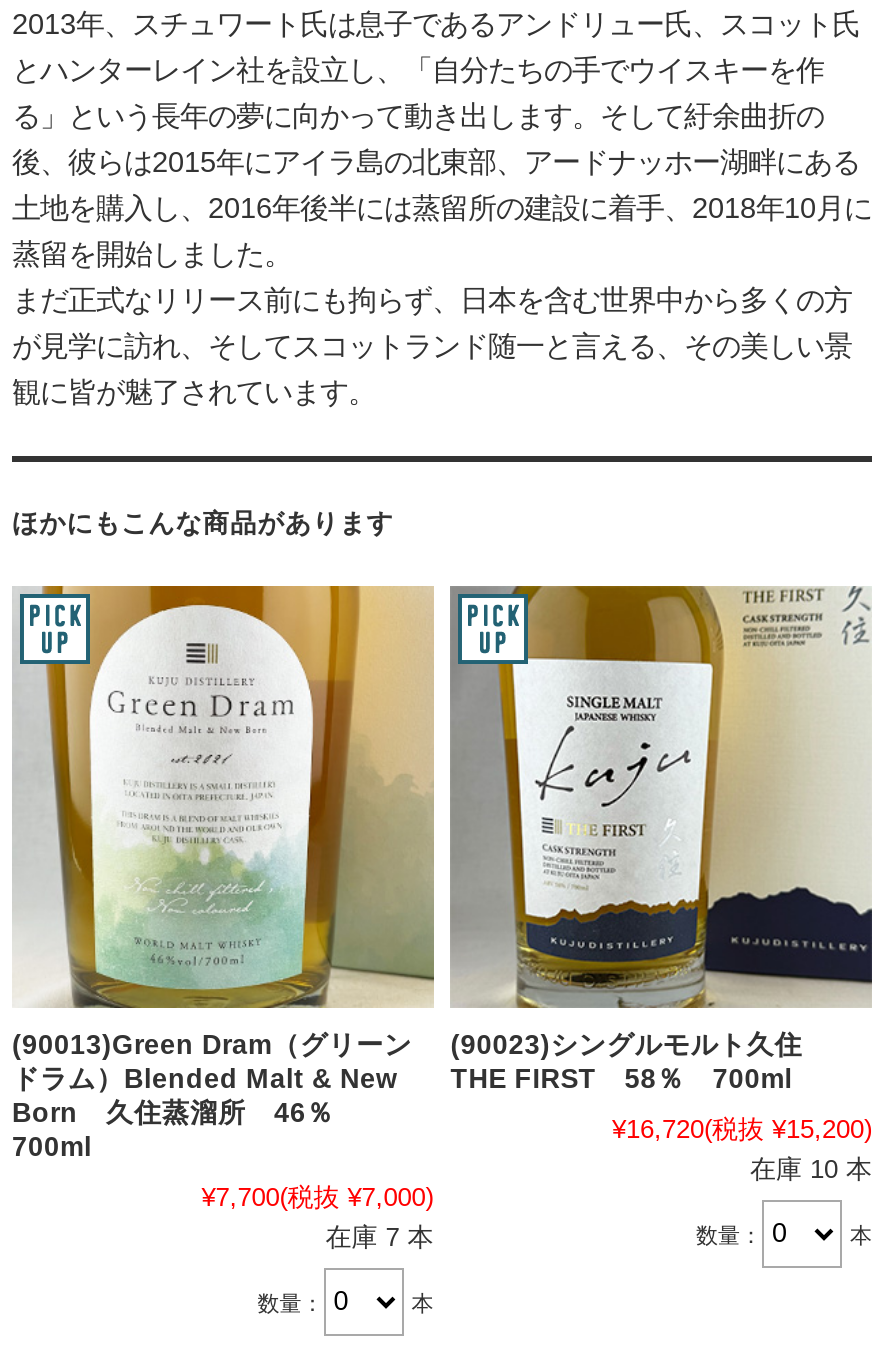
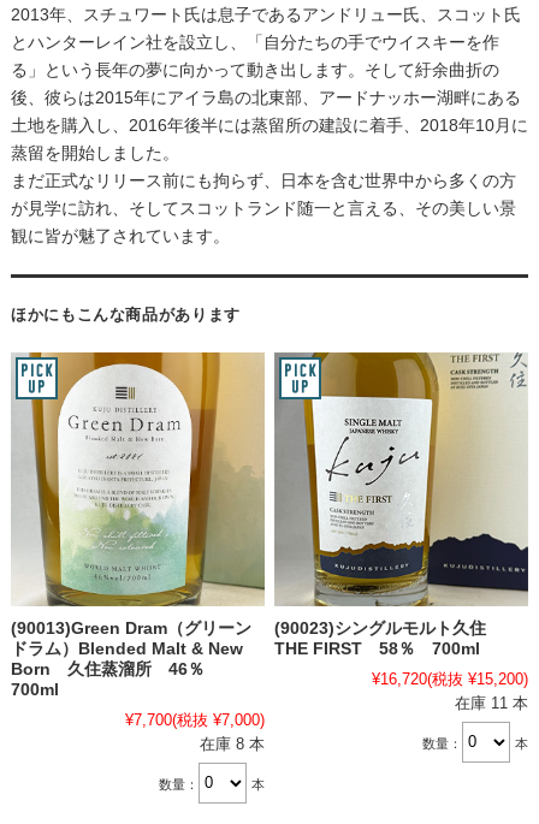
- 在庫 10 本
+ 在庫 11 本

- 在庫 7 本
+ 在庫 8 本
